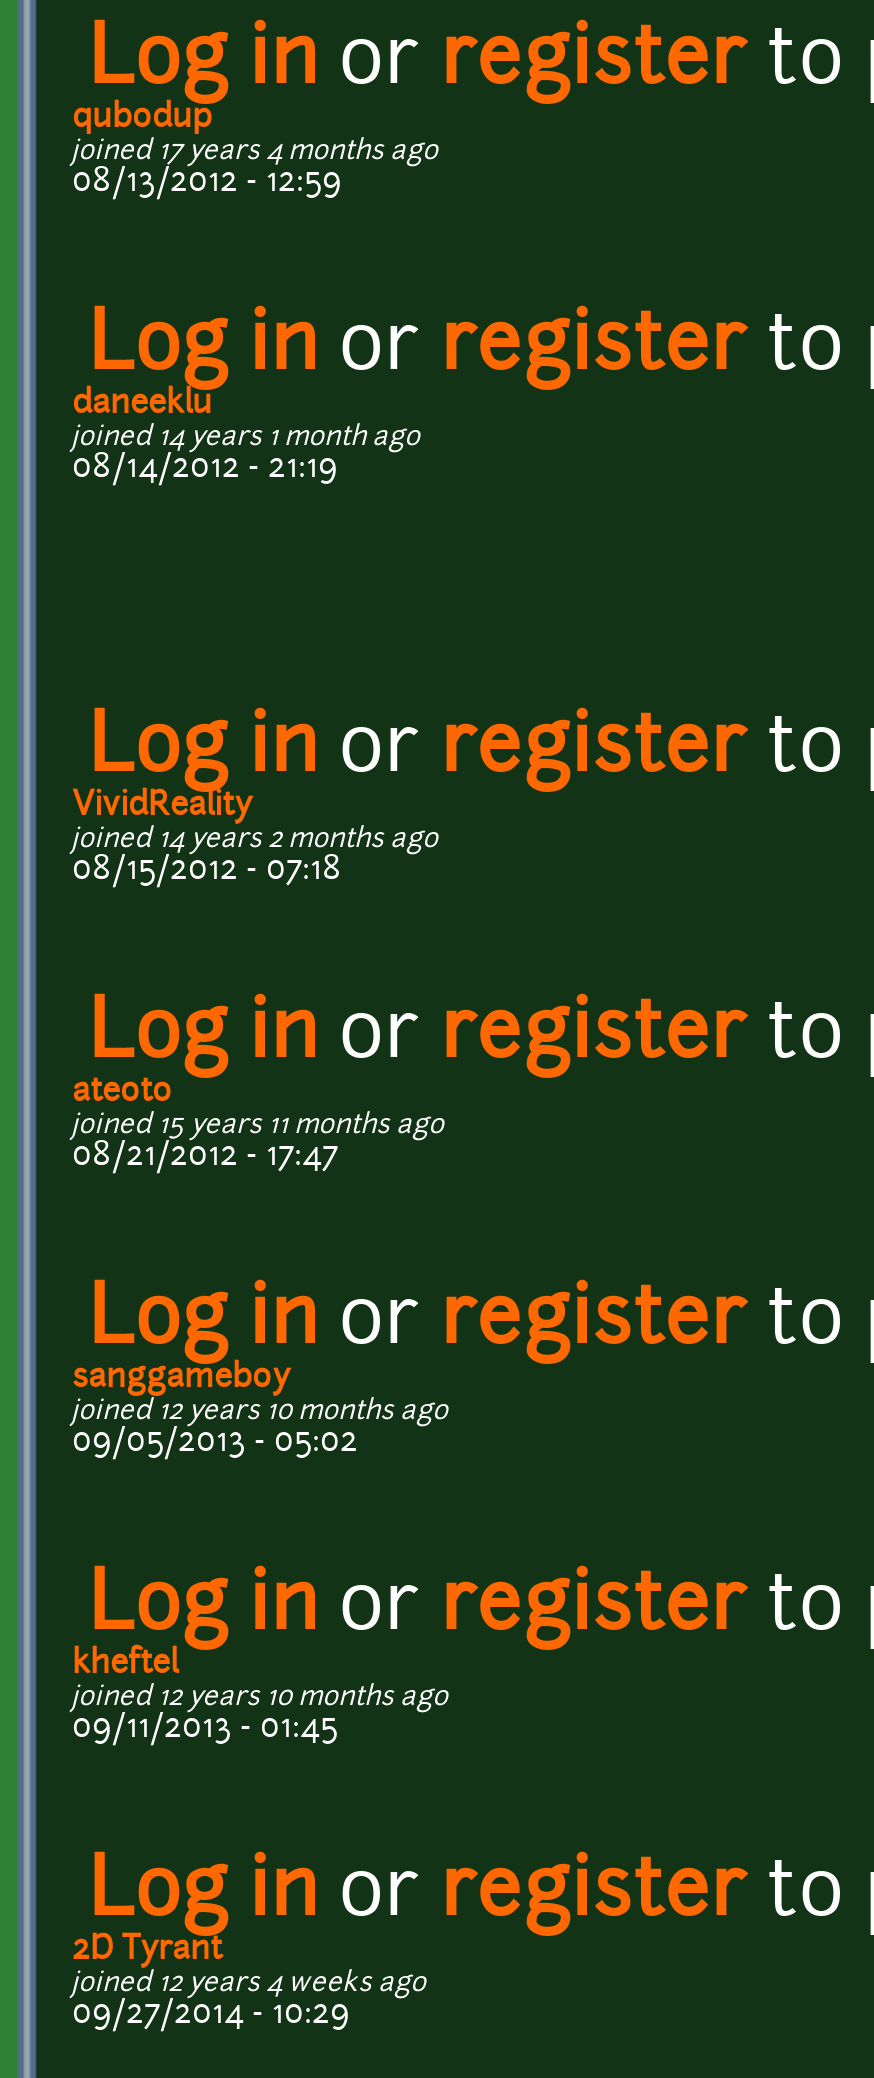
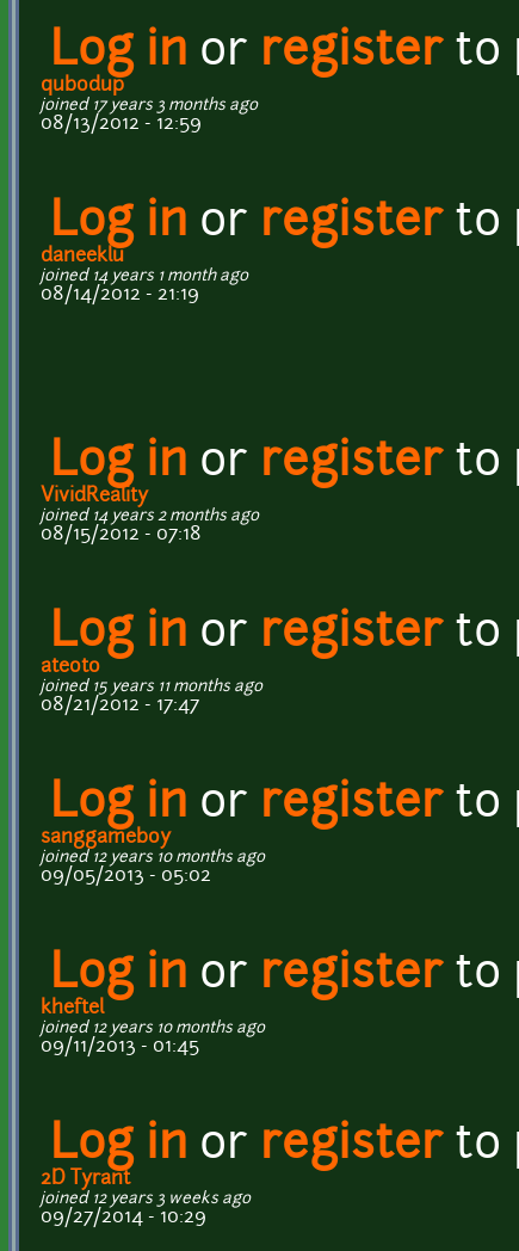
- joined 17 years 4 months ago
+ joined 17 years 3 months ago

- joined 12 years 4 weeks ago
+ joined 12 years 3 weeks ago
